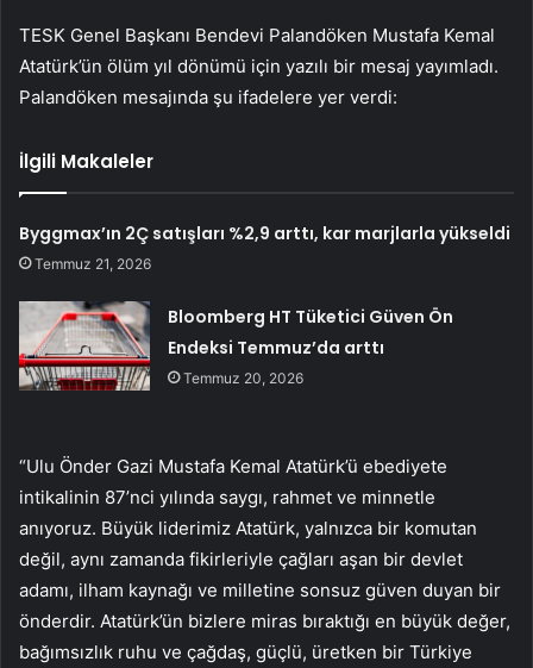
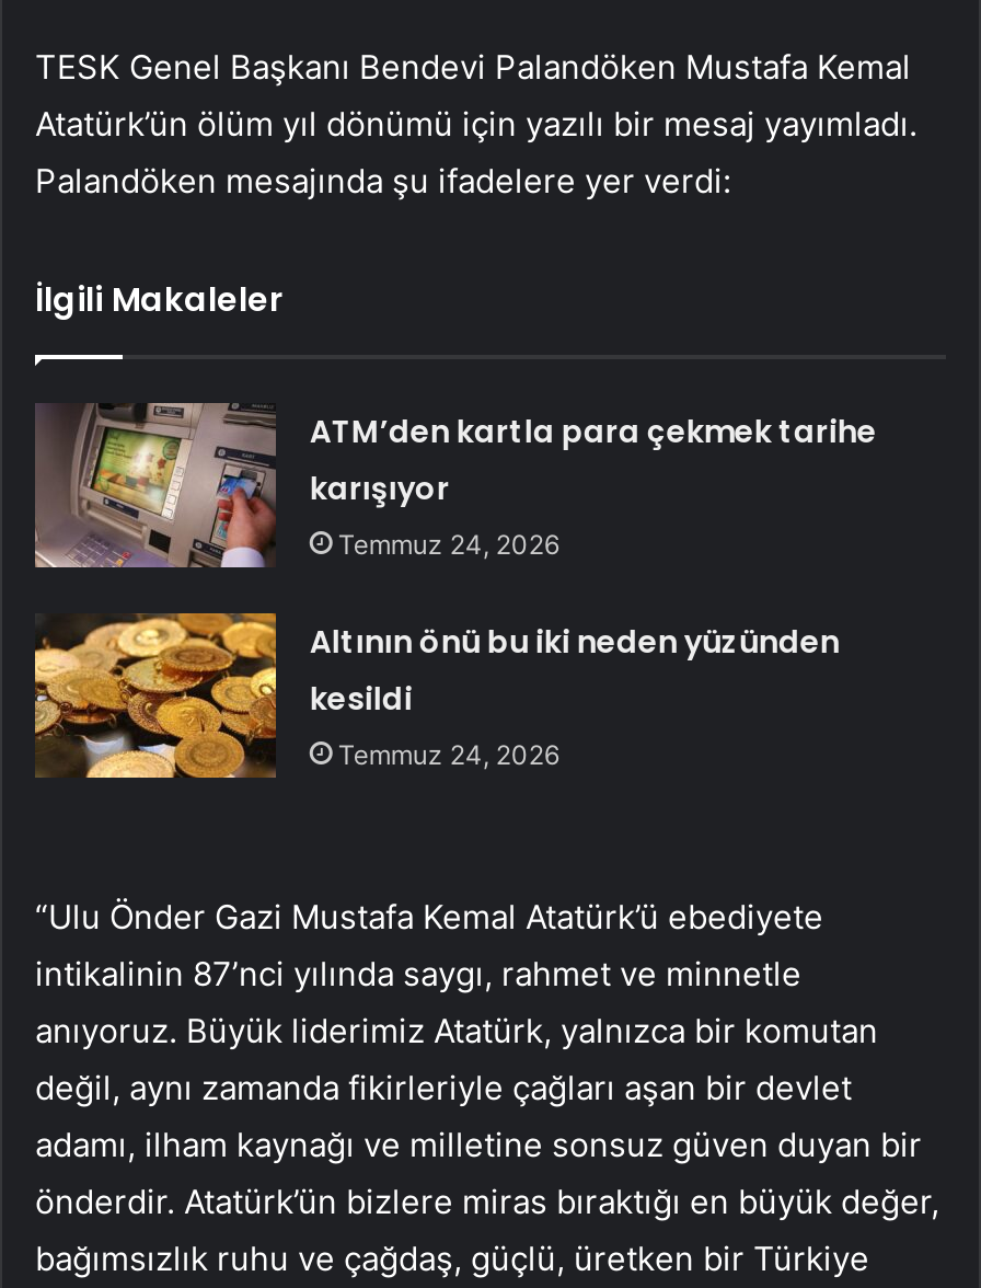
- Byggmax’ın 2Ç satışları %2,9 arttı, kar marjlarla yükseldi
- Temmuz 21, 2026
+ ATM’den kartla para çekmek tarihe
+ karışıyor
+ Temmuz 24, 2026

- [image]
- Bloomberg HT Tüketici Güven Ön
- Endeksi Temmuz’da arttı
- Temmuz 20, 2026
+ [image]
+ Altının önü bu iki neden yüzünden
+ kesildi
+ Temmuz 24, 2026
